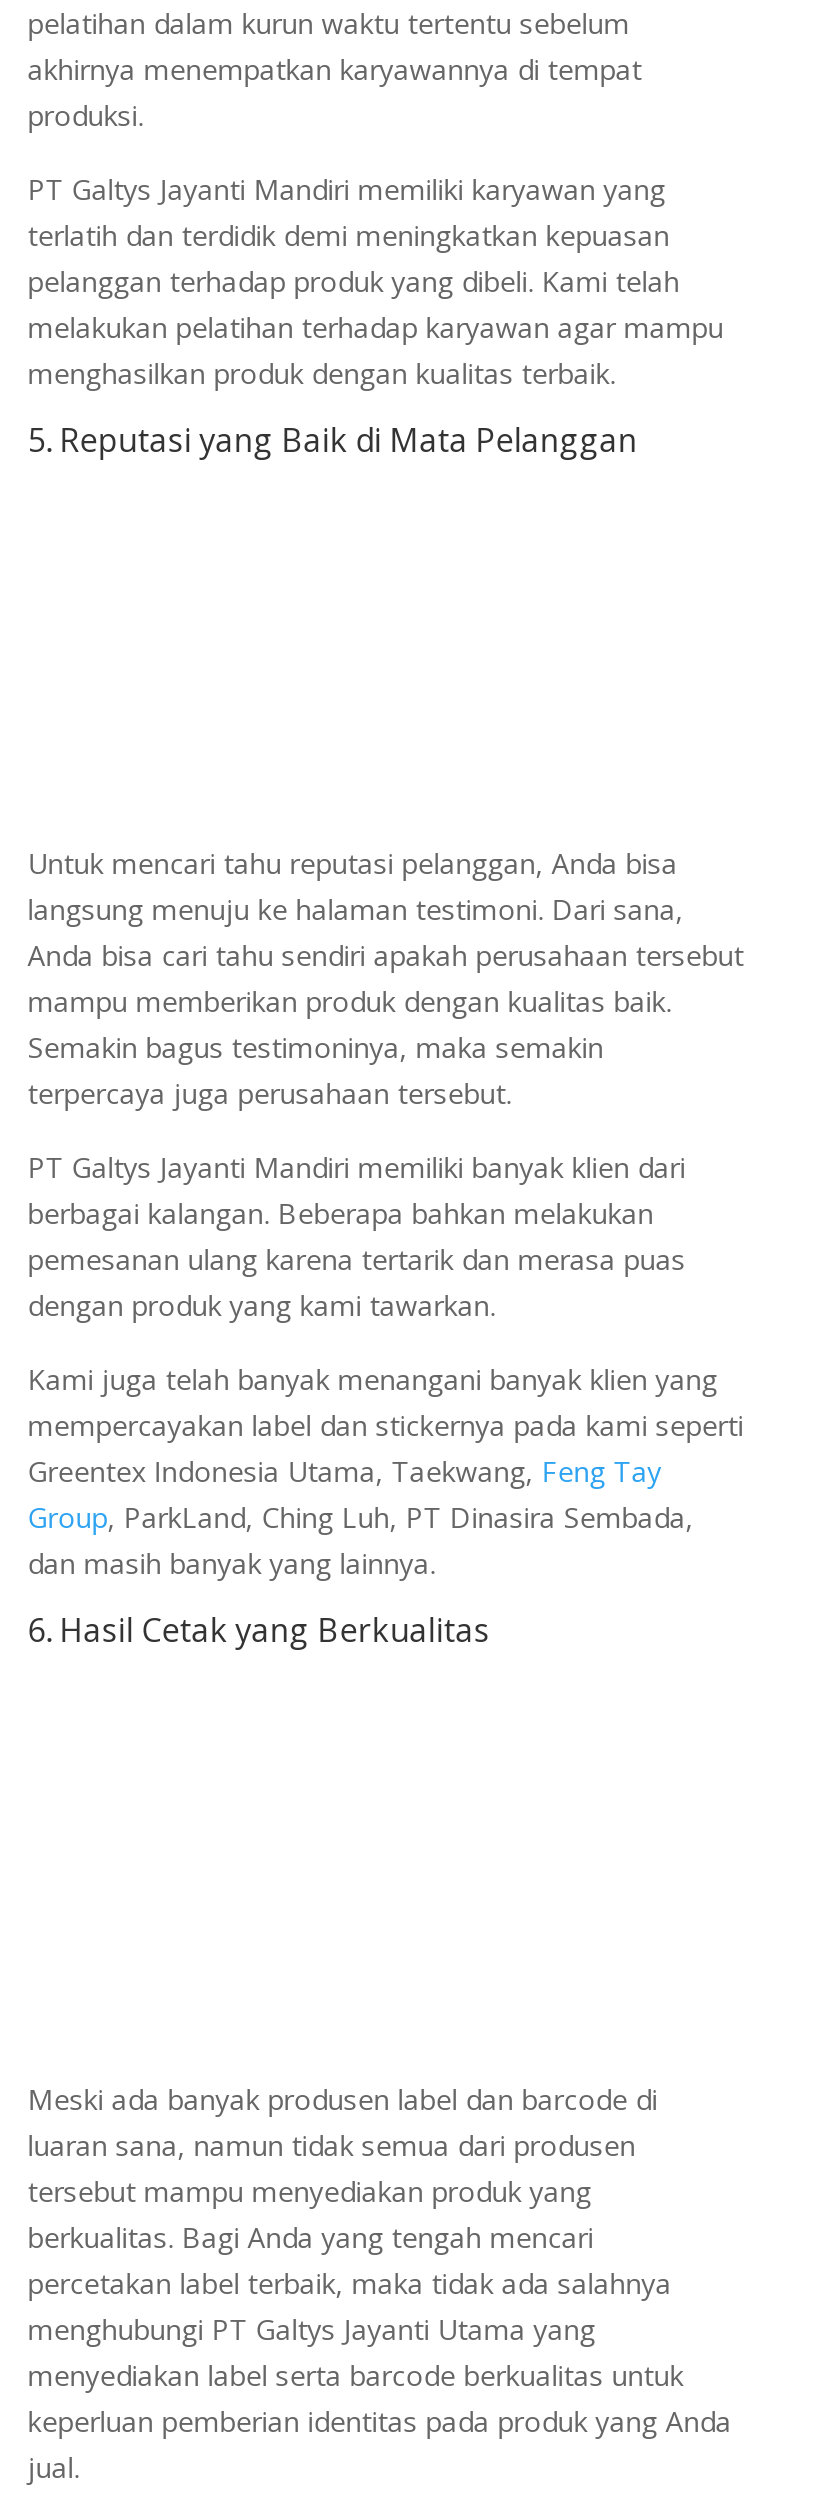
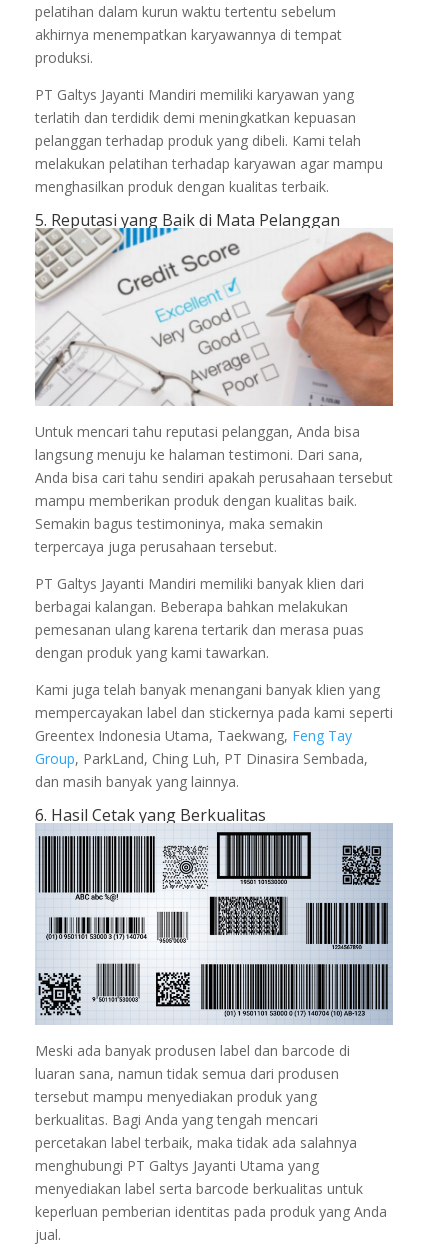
+ [image]

+ [image]
